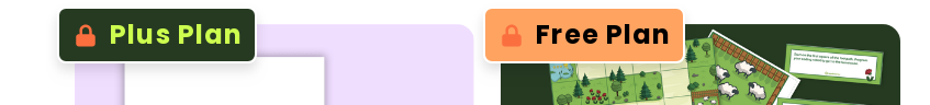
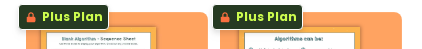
- Free Plan
+ Plus Plan
